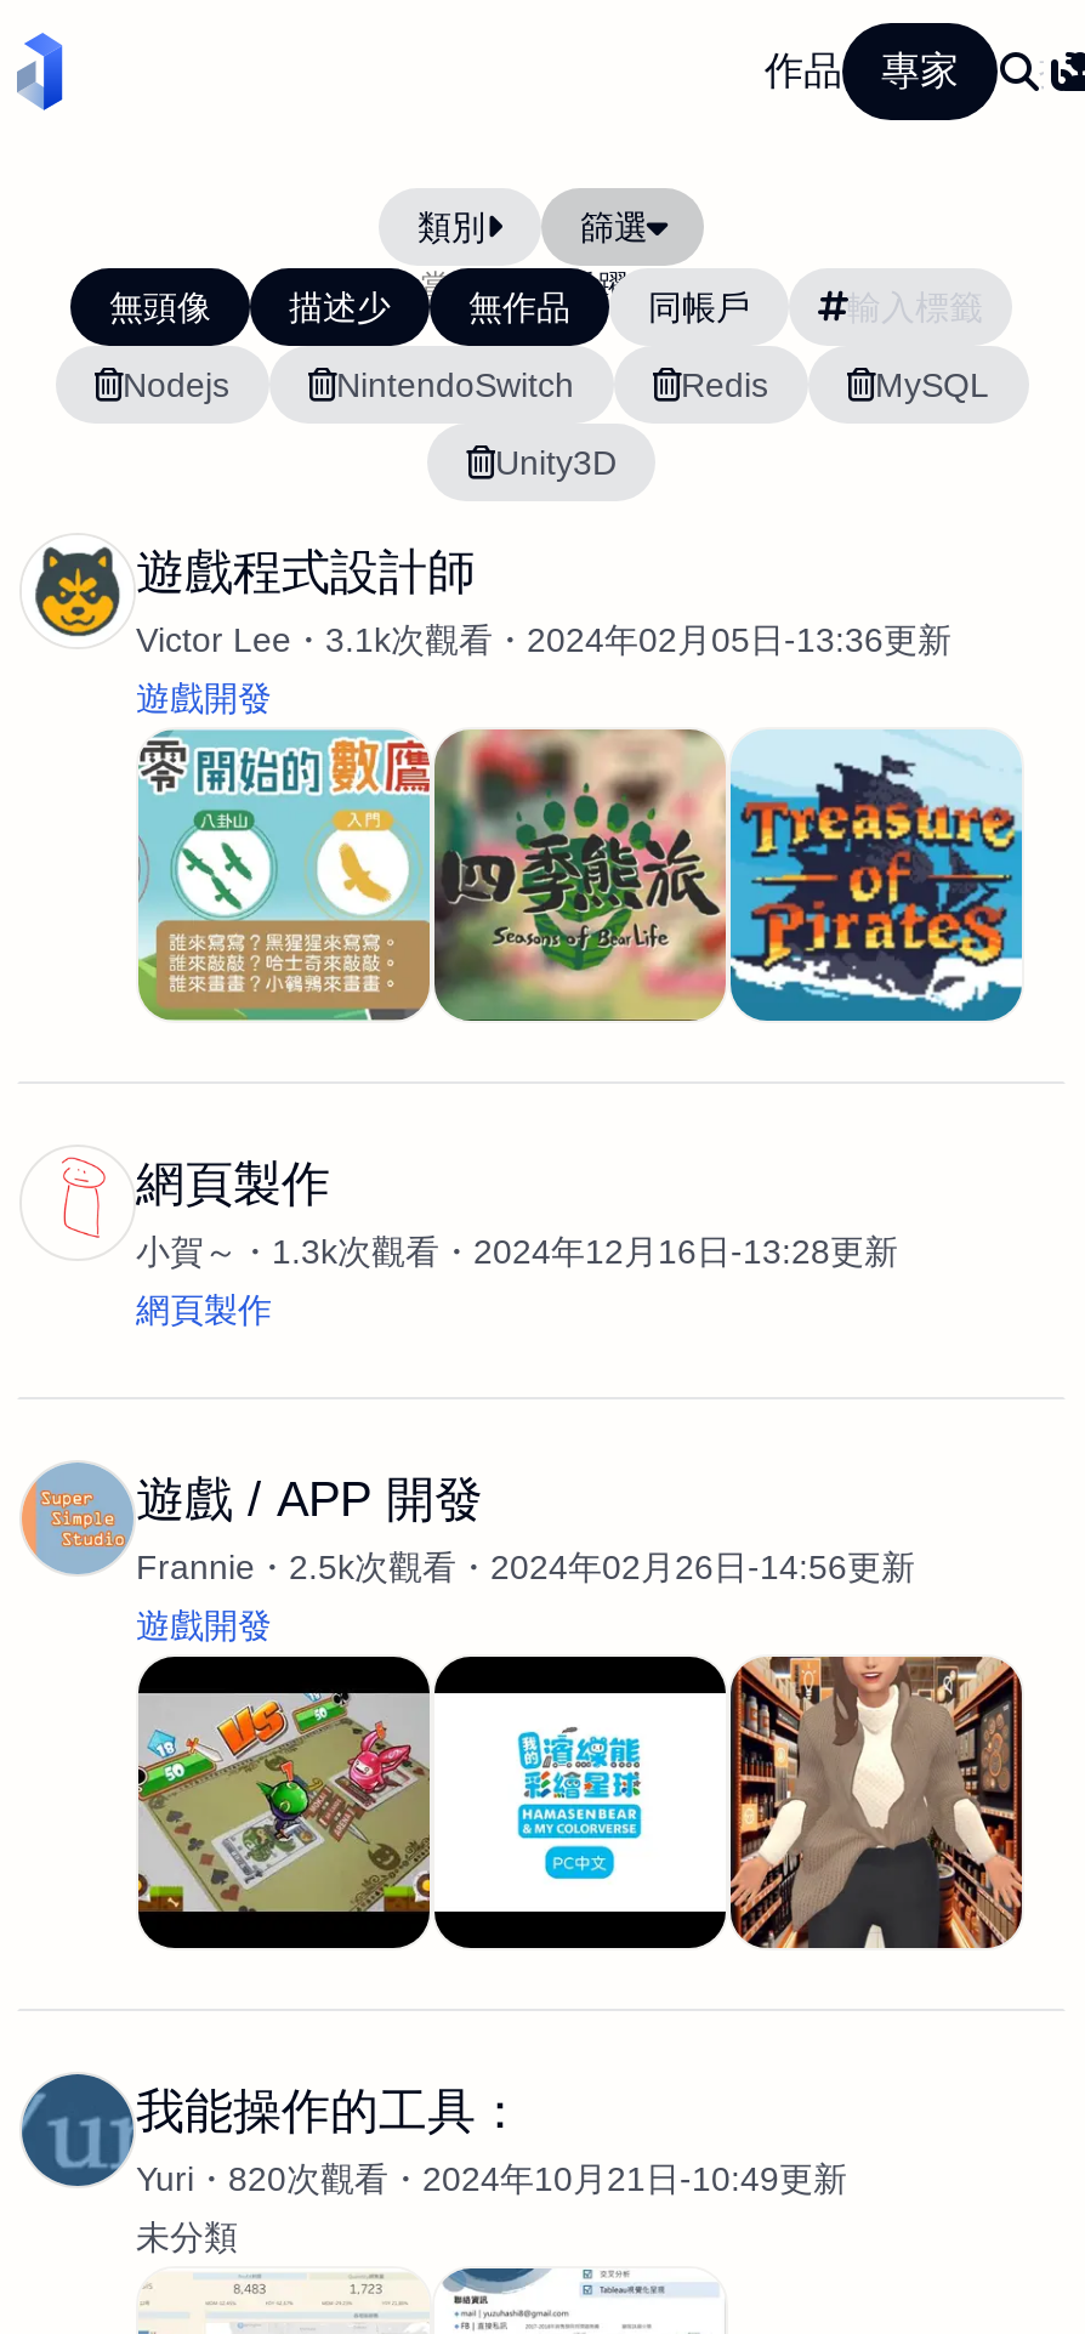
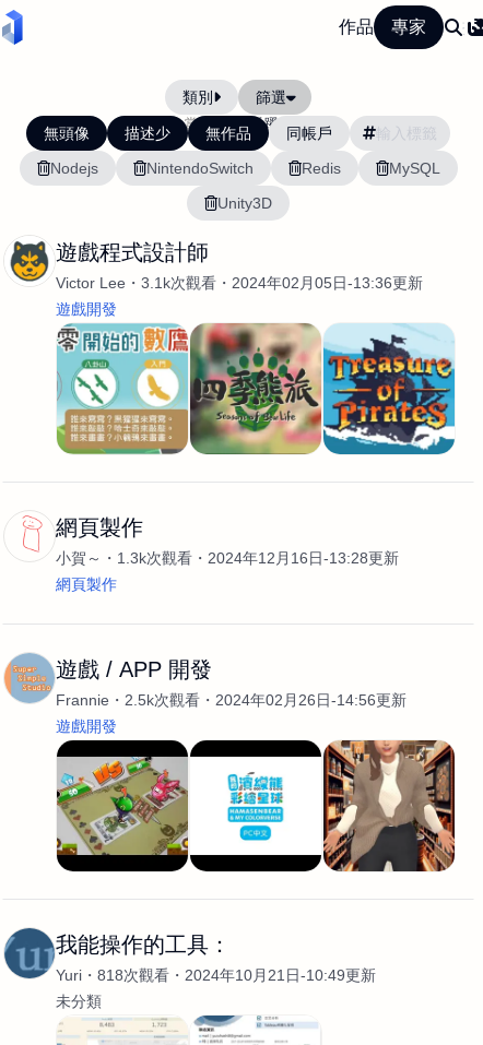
- Yuri 820次觀看 2024年10月21日-10:49更新
+ Yuri 818次觀看 2024年10月21日-10:49更新
